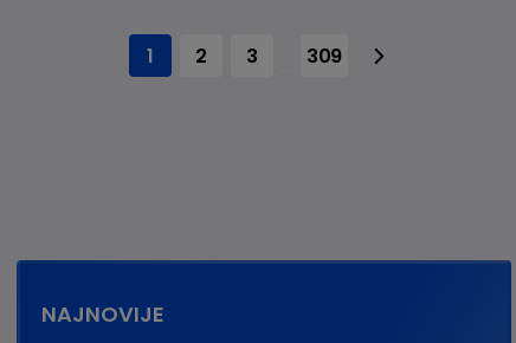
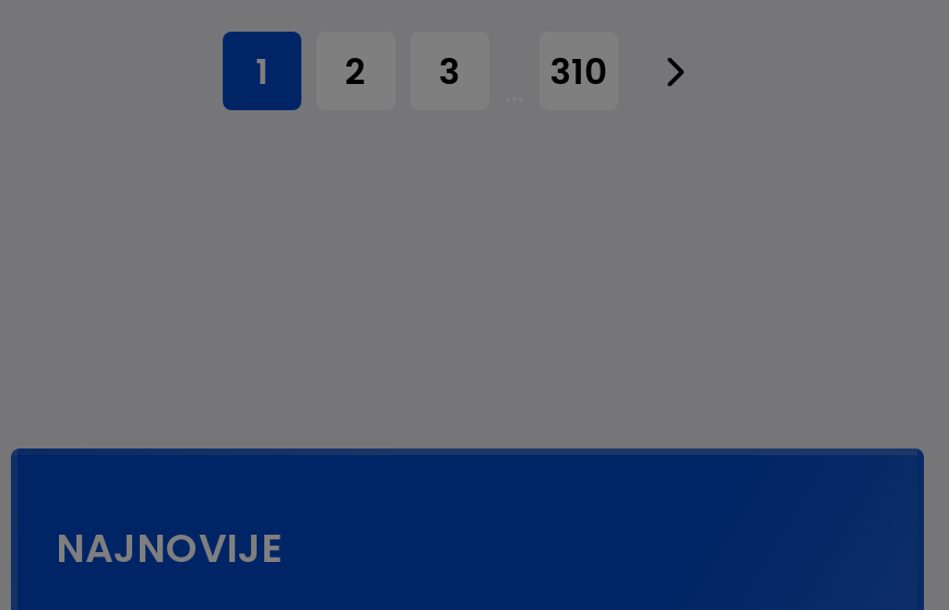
- 1 2 3 ... 309
+ 1 2 3 ... 310
